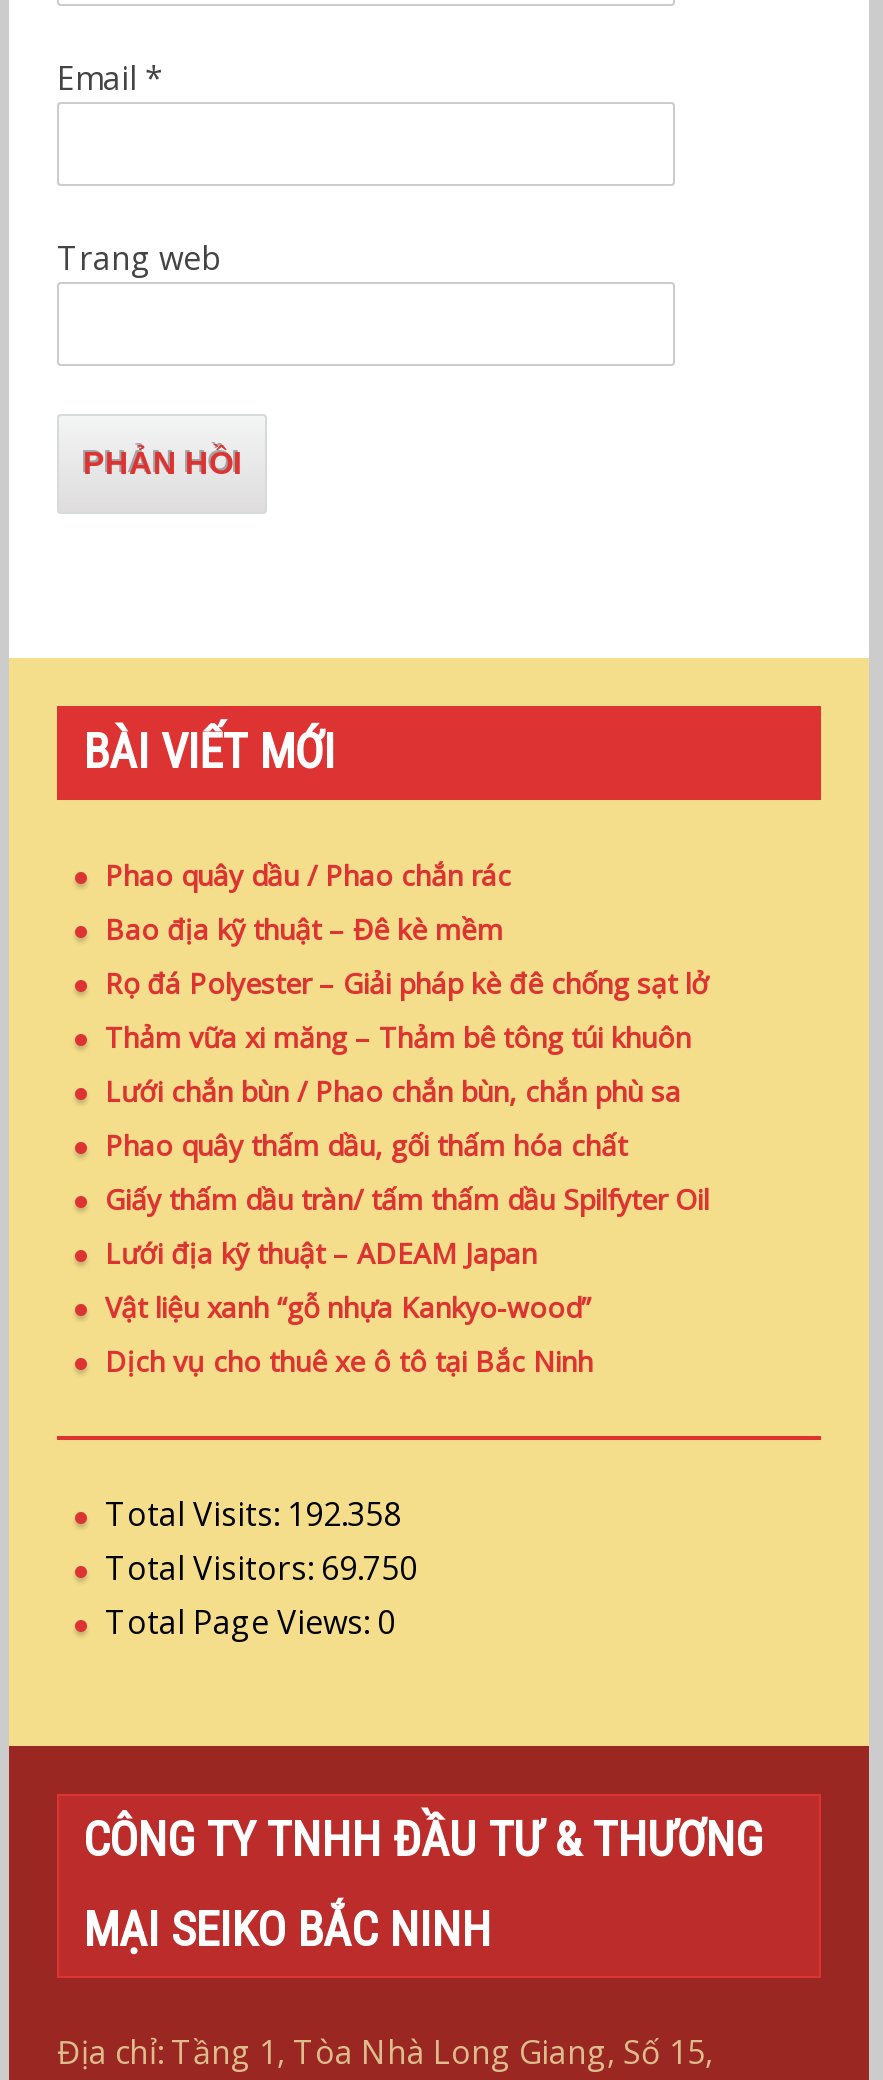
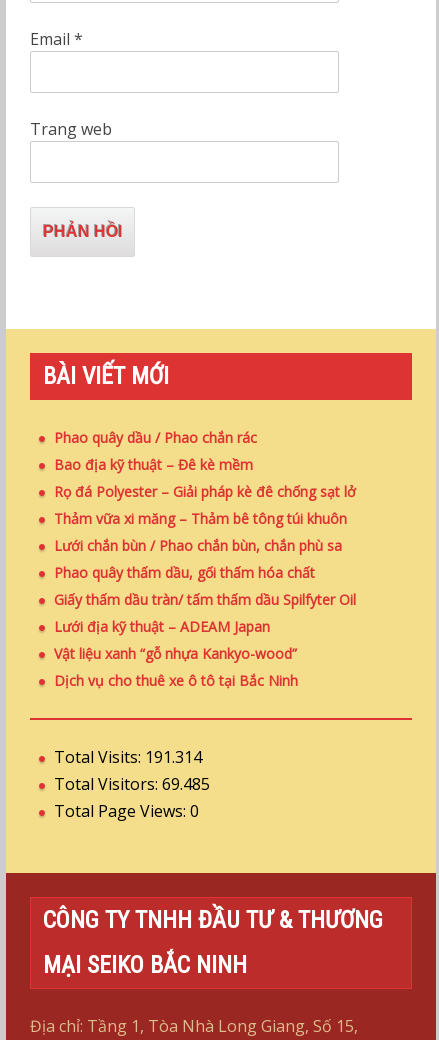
- Total Visits: 192.358
+ Total Visits: 191.314

- Total Visitors: 69.750
+ Total Visitors: 69.485
